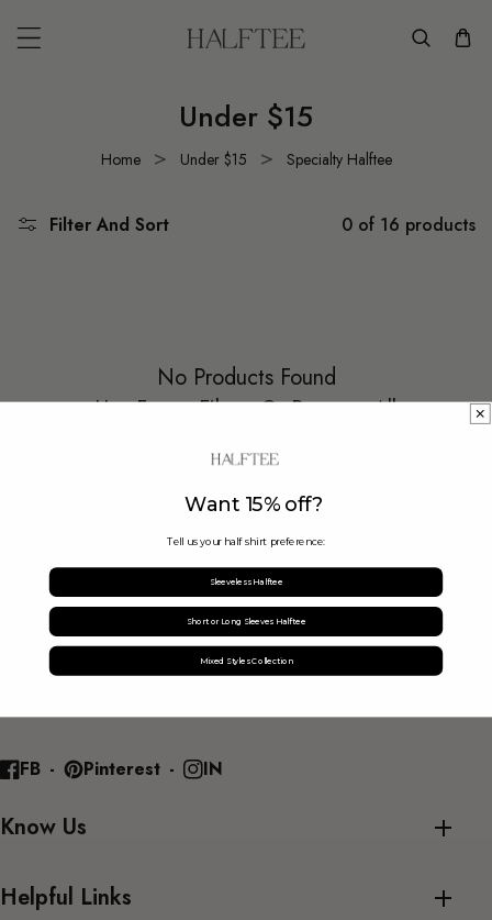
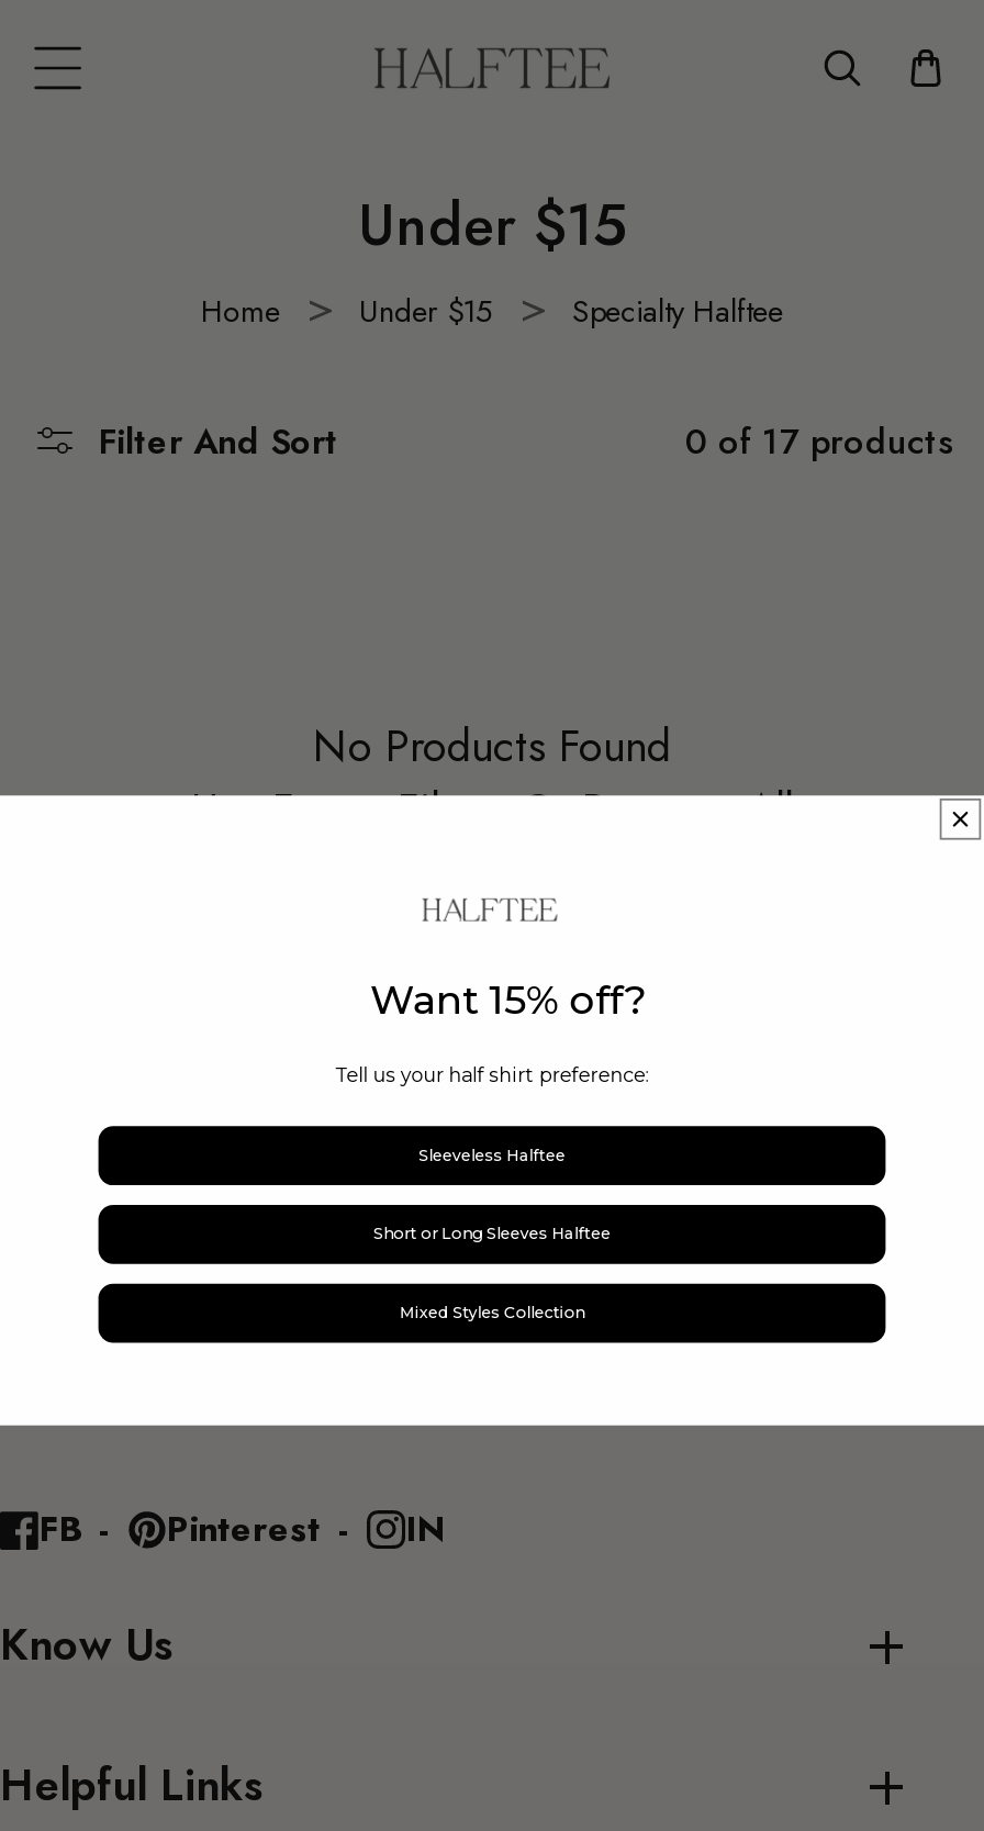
- 0 of 16 products
+ 0 of 17 products
